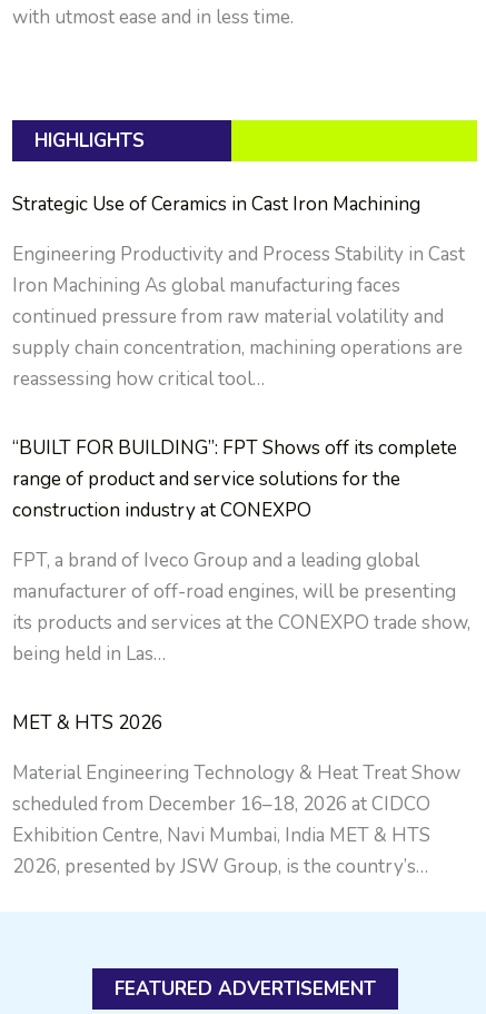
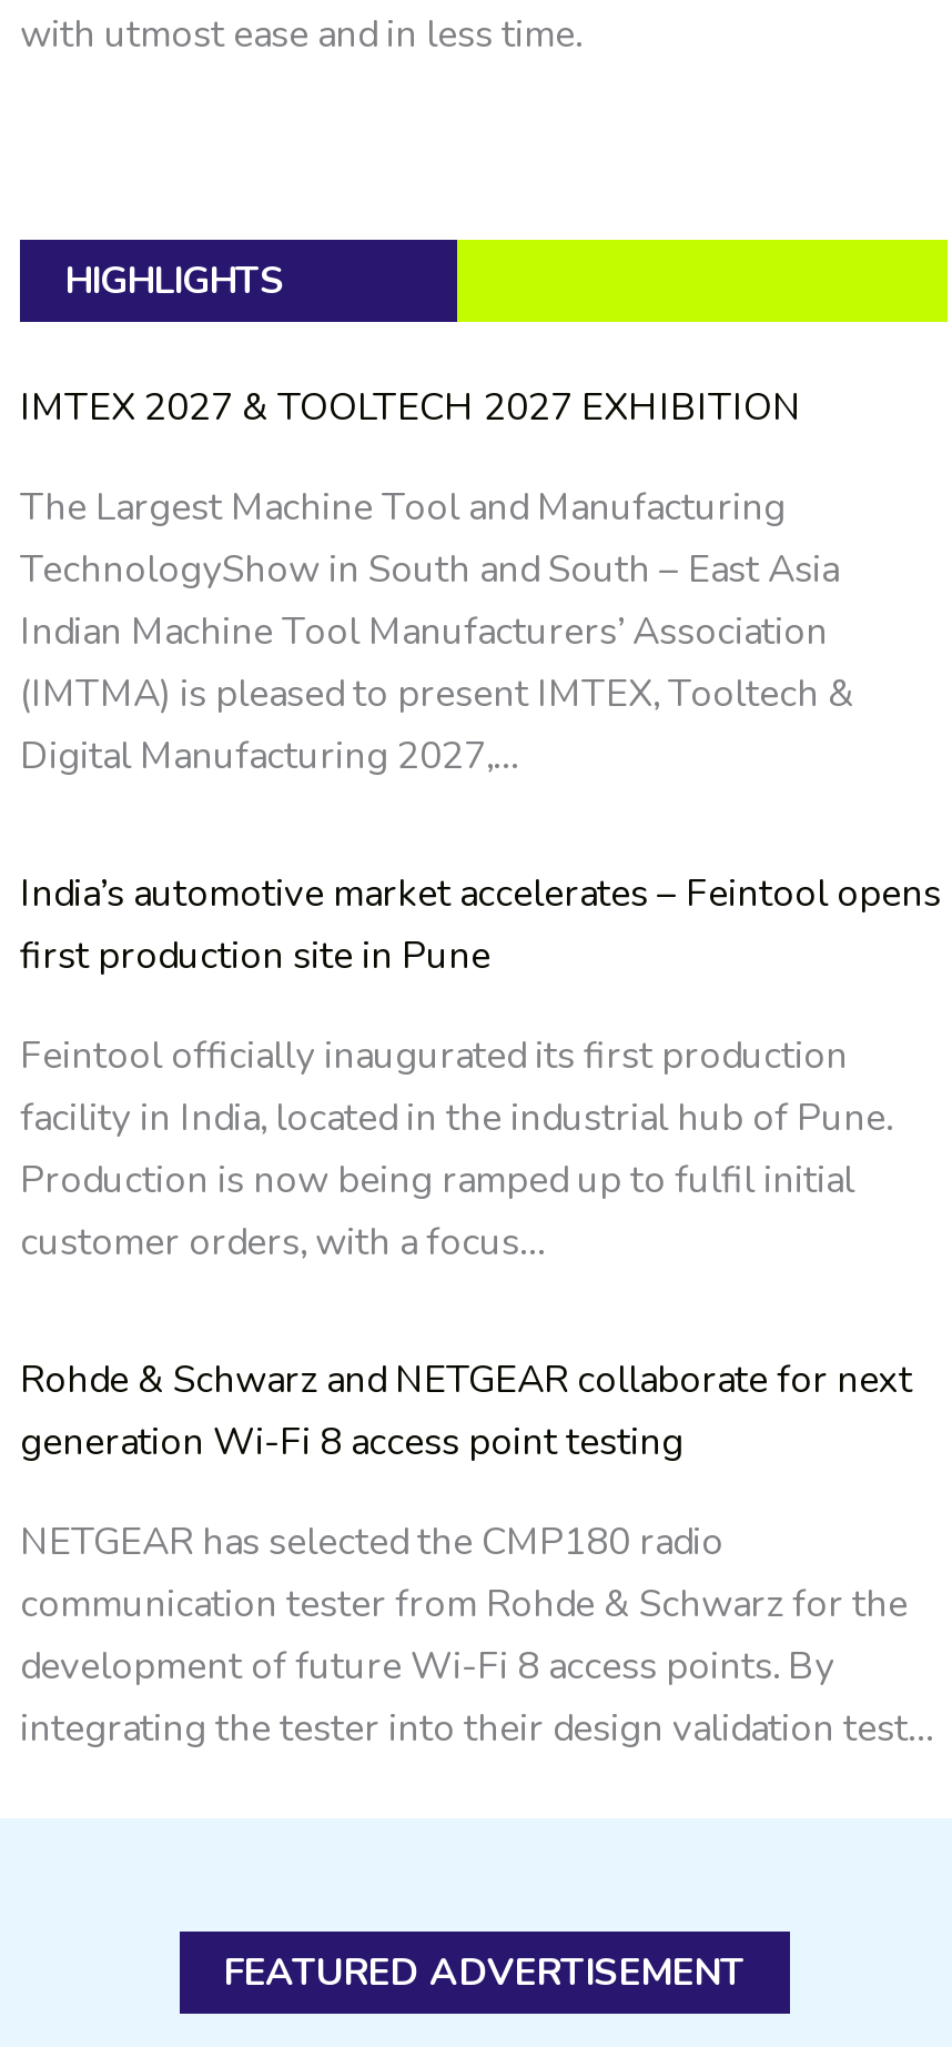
- Strategic Use of Ceramics in Cast Iron Machining
+ IMTEX 2027 & TOOLTECH 2027 EXHIBITION

- Engineering Productivity and Process Stability in Cast
- Iron Machining As global manufacturing faces
- continued pressure from raw material volatility and
- supply chain concentration, machining operations are
- reassessing how critical tool…
+ The Largest Machine Tool and Manufacturing
+ TechnologyShow in South and South – East Asia
+ Indian Machine Tool Manufacturers’ Association
+ (IMTMA) is pleased to present IMTEX, Tooltech &
+ Digital Manufacturing 2027,…

- “BUILT FOR BUILDING”: FPT Shows off its complete
- range of product and service solutions for the
- construction industry at CONEXPO
+ India’s automotive market accelerates – Feintool opens
+ first production site in Pune

- FPT, a brand of Iveco Group and a leading global
- manufacturer of off-road engines, will be presenting
- its products and services at the CONEXPO trade show,
- being held in Las…
+ Feintool officially inaugurated its first production
+ facility in India, located in the industrial hub of Pune.
+ Production is now being ramped up to fulfil initial
+ customer orders, with a focus…

- MET & HTS 2026
+ Rohde & Schwarz and NETGEAR collaborate for next
+ generation Wi-Fi 8 access point testing

- Material Engineering Technology & Heat Treat Show
- scheduled from December 16–18, 2026 at CIDCO
- Exhibition Centre, Navi Mumbai, India MET & HTS
- 2026, presented by JSW Group, is the country’s…
+ NETGEAR has selected the CMP180 radio
+ communication tester from Rohde & Schwarz for the
+ development of future Wi-Fi 8 access points. By
+ integrating the tester into their design validation test…
